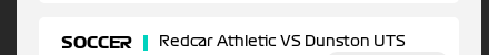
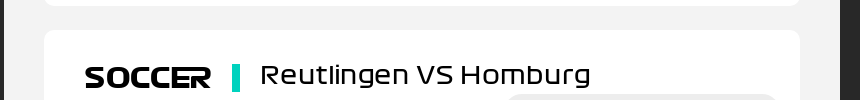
- Redcar Athletic VS Dunston UTS
+ Reutlingen VS Homburg
